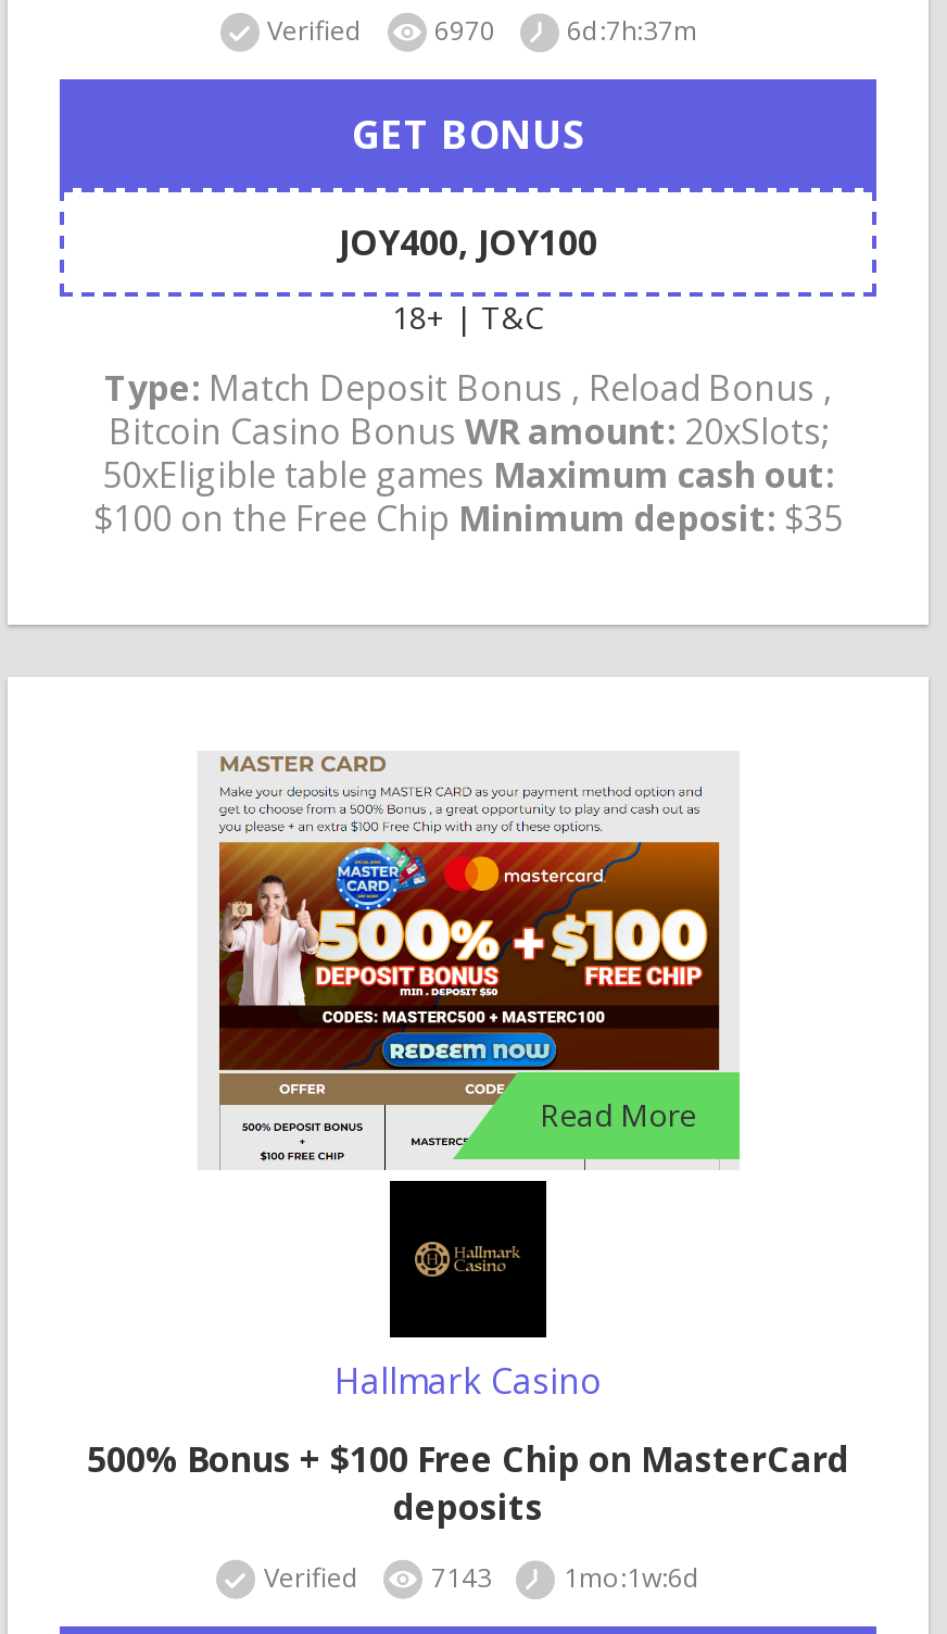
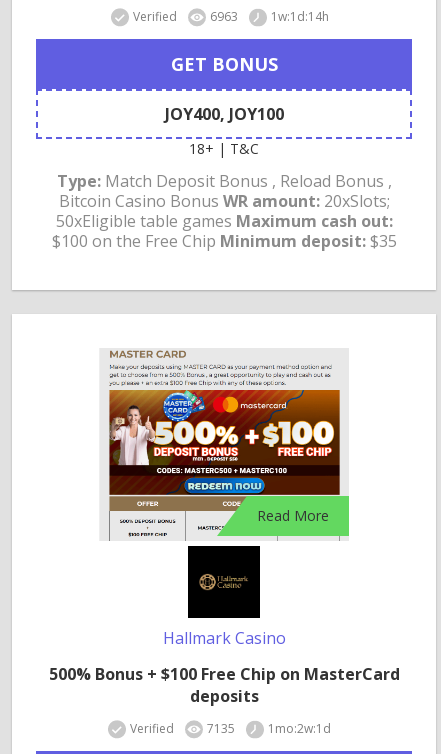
- 6970
- 6d:7h:37m
+ 6963
+ 1w:1d:14h

- 7143
- 1mo:1w:6d
+ 7135
+ 1mo:2w:1d
